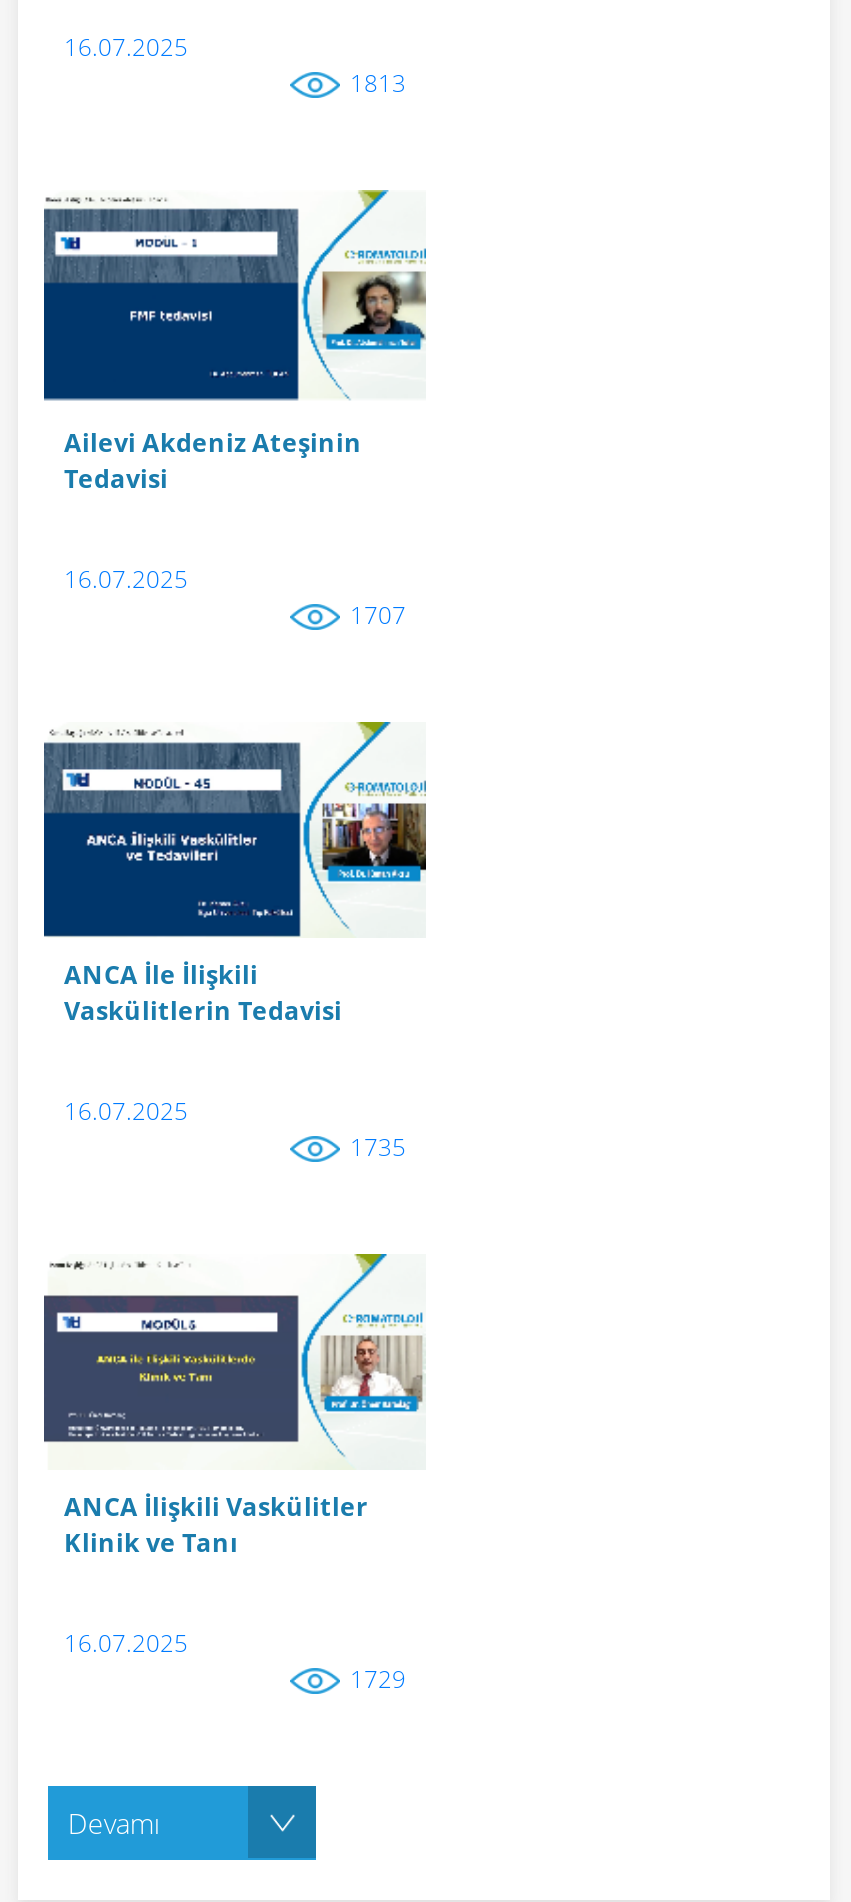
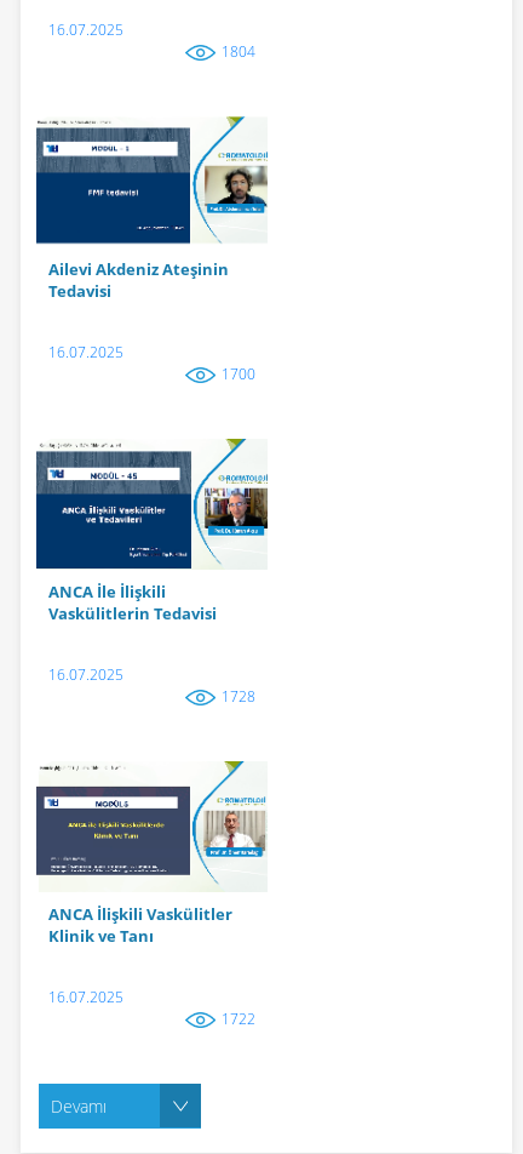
- 1813
+ 1804

- 1707
+ 1700

- 1735
+ 1728

- 1729
+ 1722
